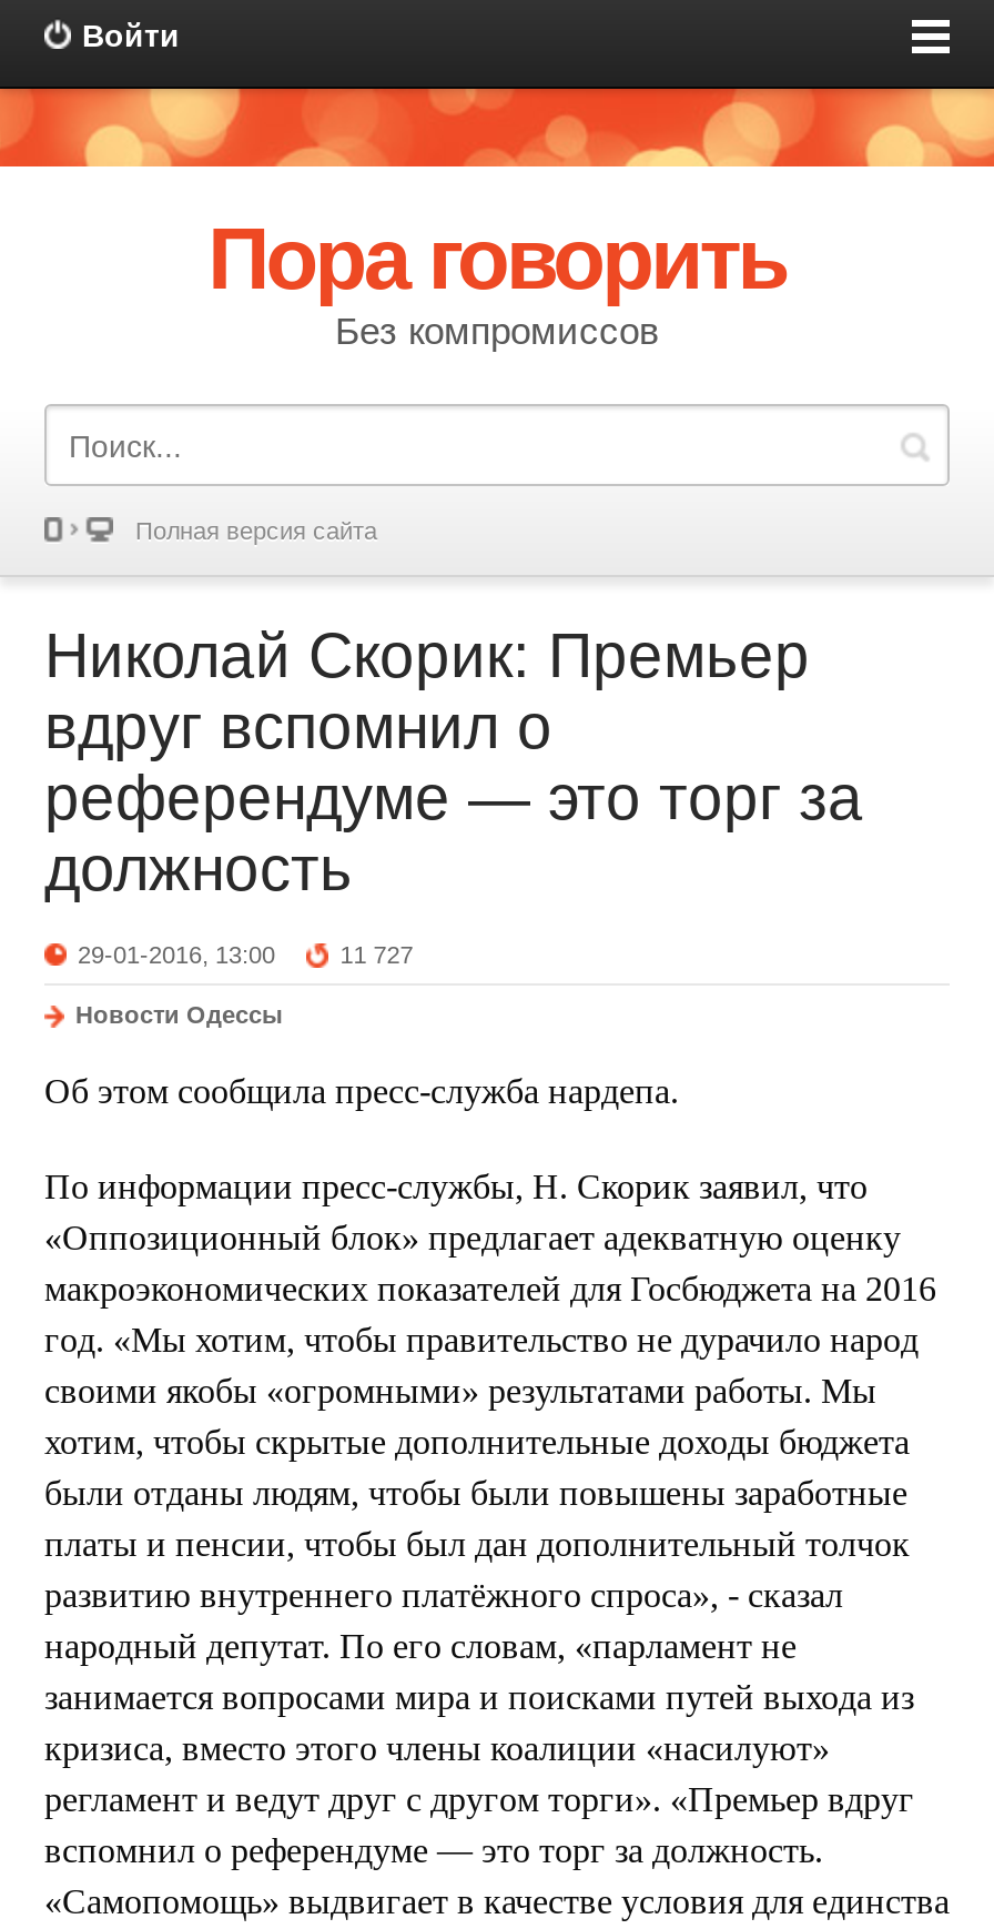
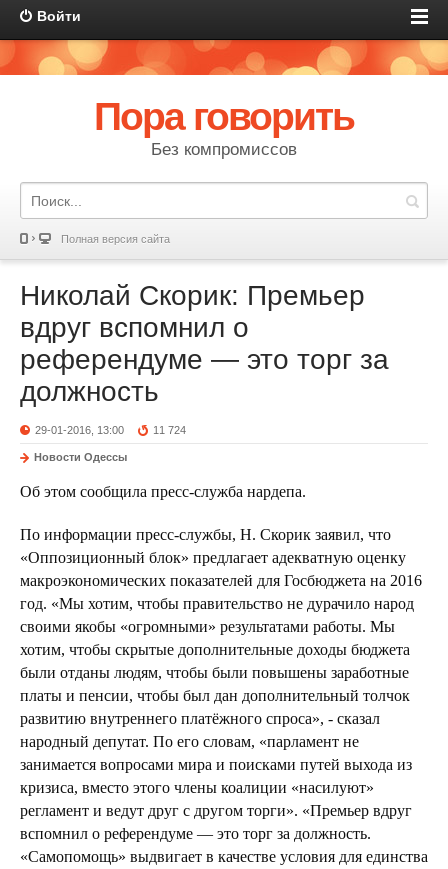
- 11 727
+ 11 724
